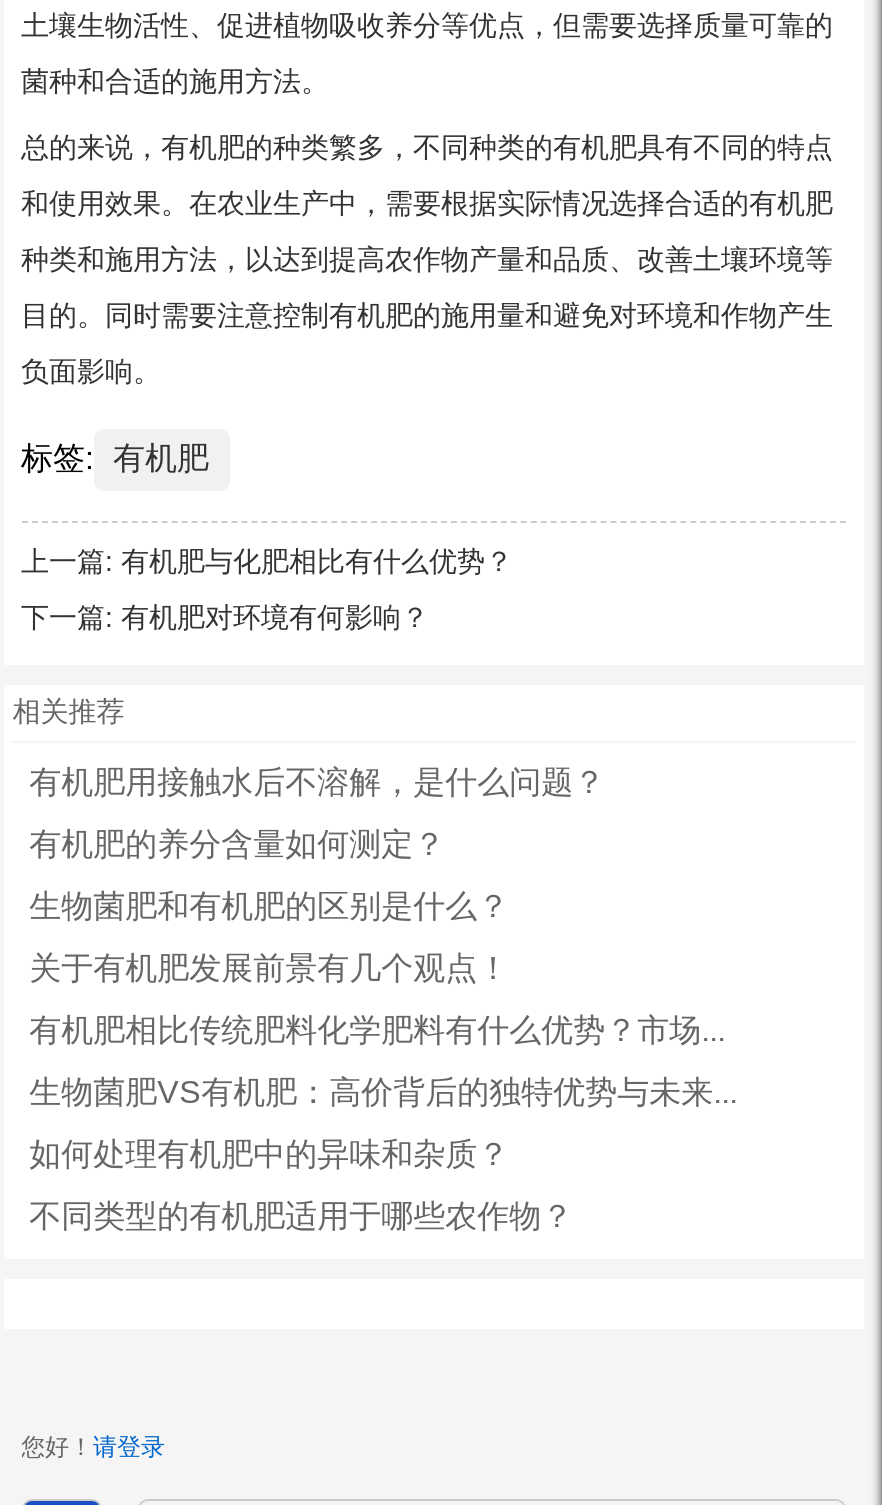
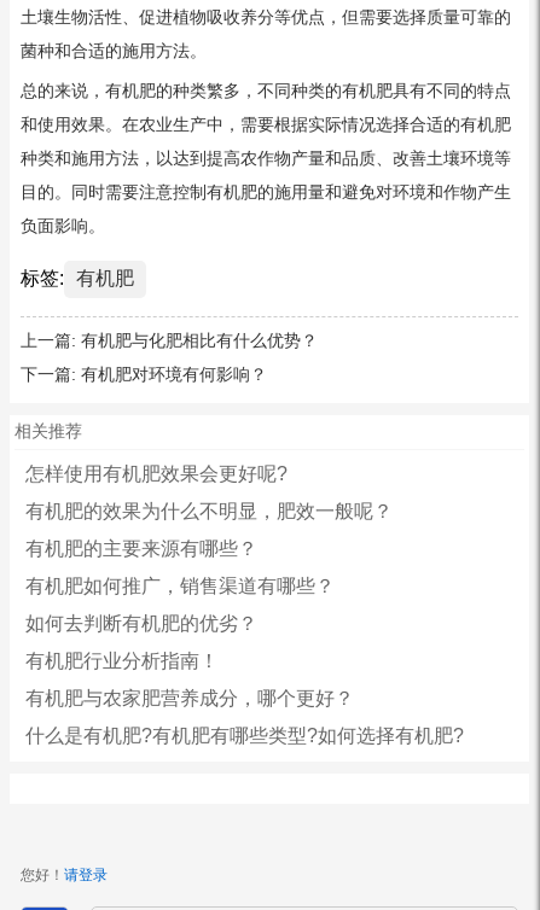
- 有机肥用接触水后不溶解，是什么问题？
+ 怎样使用有机肥效果会更好呢?

- 有机肥的养分含量如何测定？
+ 有机肥的效果为什么不明显，肥效一般呢？

- 生物菌肥和有机肥的区别是什么？
+ 有机肥的主要来源有哪些？

- 关于有机肥发展前景有几个观点！
+ 有机肥如何推广，销售渠道有哪些？

- 有机肥相比传统肥料化学肥料有什么优势？市场...
+ 如何去判断有机肥的优劣？

- 生物菌肥VS有机肥：高价背后的独特优势与未来...
+ 有机肥行业分析指南！

- 如何处理有机肥中的异味和杂质？
+ 有机肥与农家肥营养成分，哪个更好？

- 不同类型的有机肥适用于哪些农作物？
+ 什么是有机肥?有机肥有哪些类型?如何选择有机肥?
